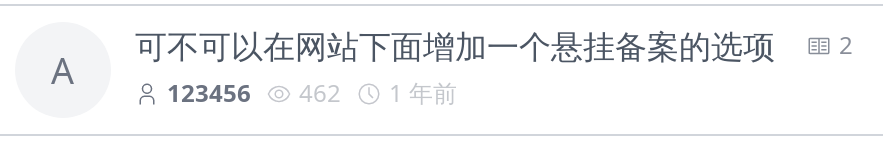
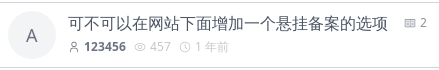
- 123456 462 1 年前
+ 123456 457 1 年前
